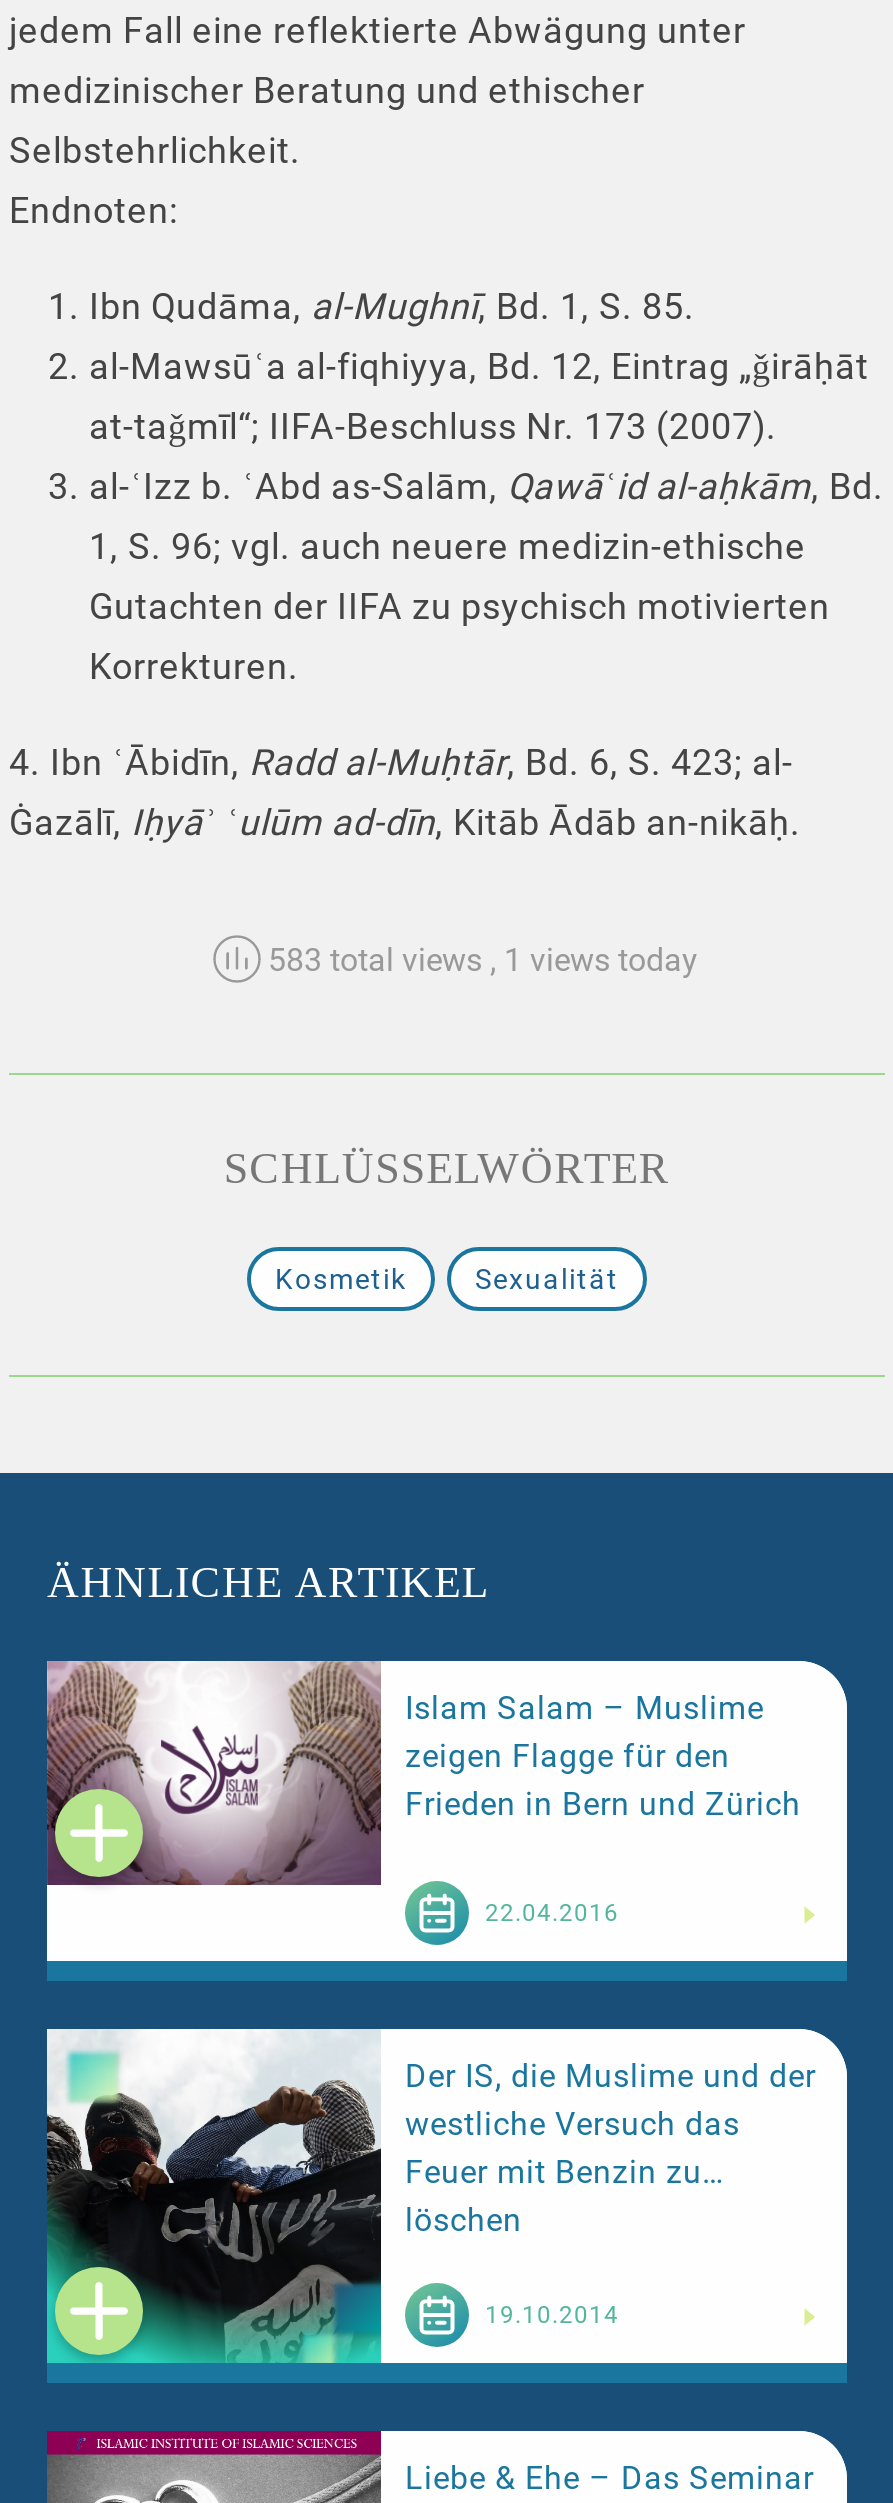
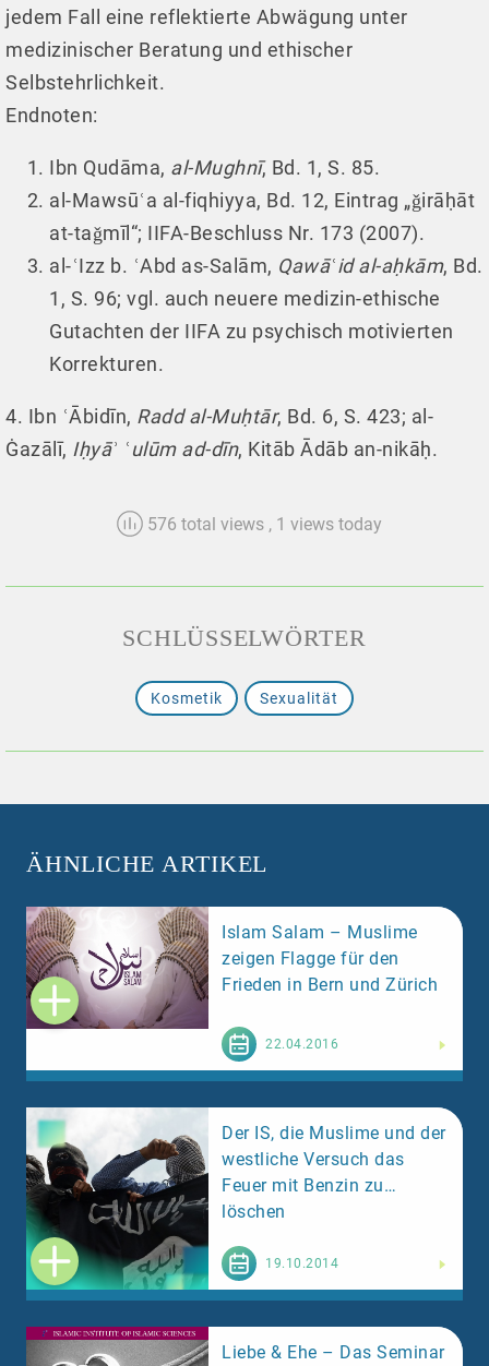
- 583 total views, 1 views today
+ 576 total views, 1 views today
